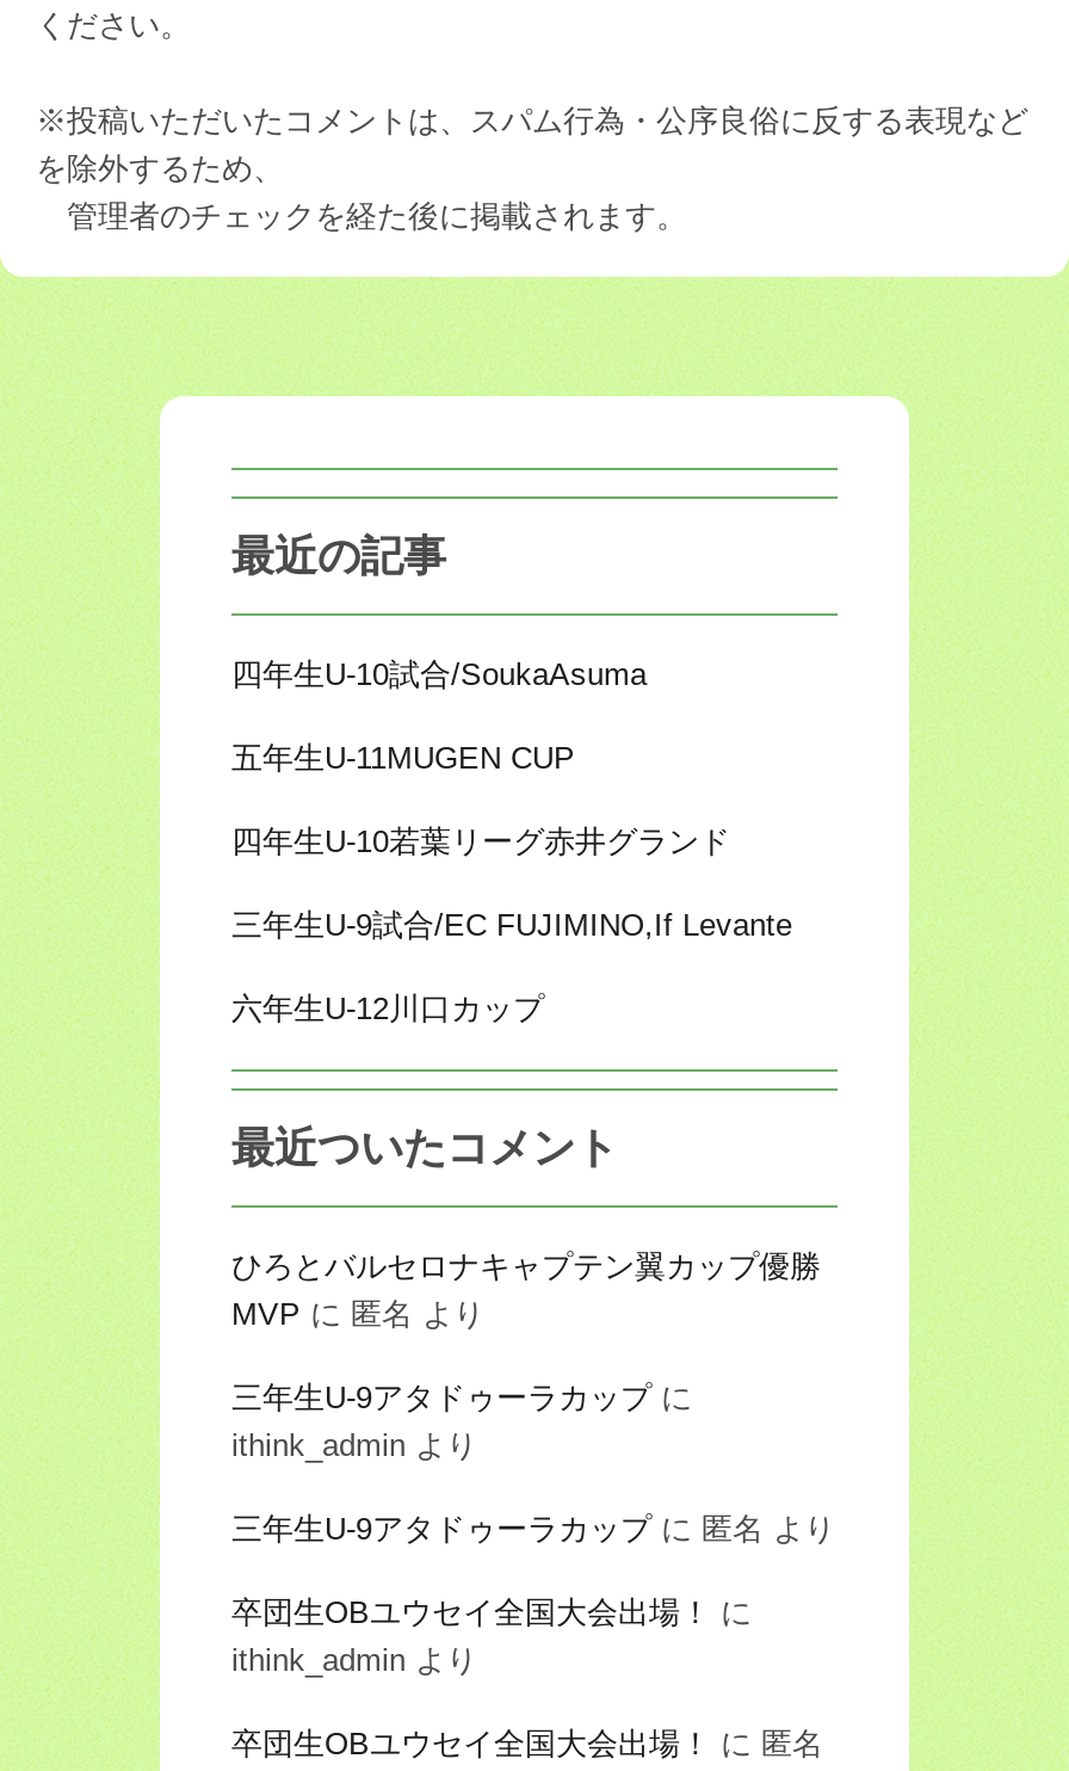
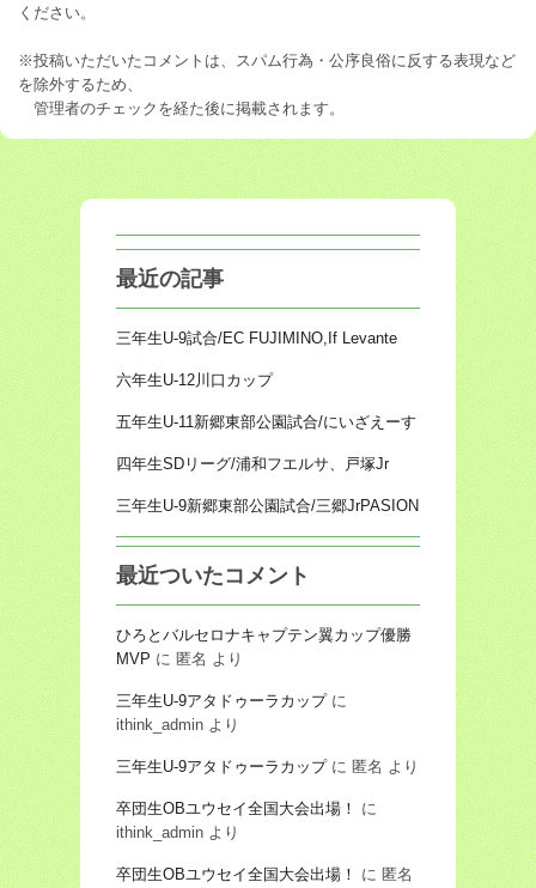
- 四年生U-10試合/SoukaAsuma
- 五年生U-11MUGEN CUP
- 四年生U-10若葉リーグ赤井グランド

moved up: 三年生U-9試合/EC FUJIMINO,If Levante | 六年生U-12川口カップ

+ 五年生U-11新郷東部公園試合/にいざえーす
+ 四年生SDリーグ/浦和フエルサ、戸塚Jr
+ 三年生U-9新郷東部公園試合/三郷JrPASION
